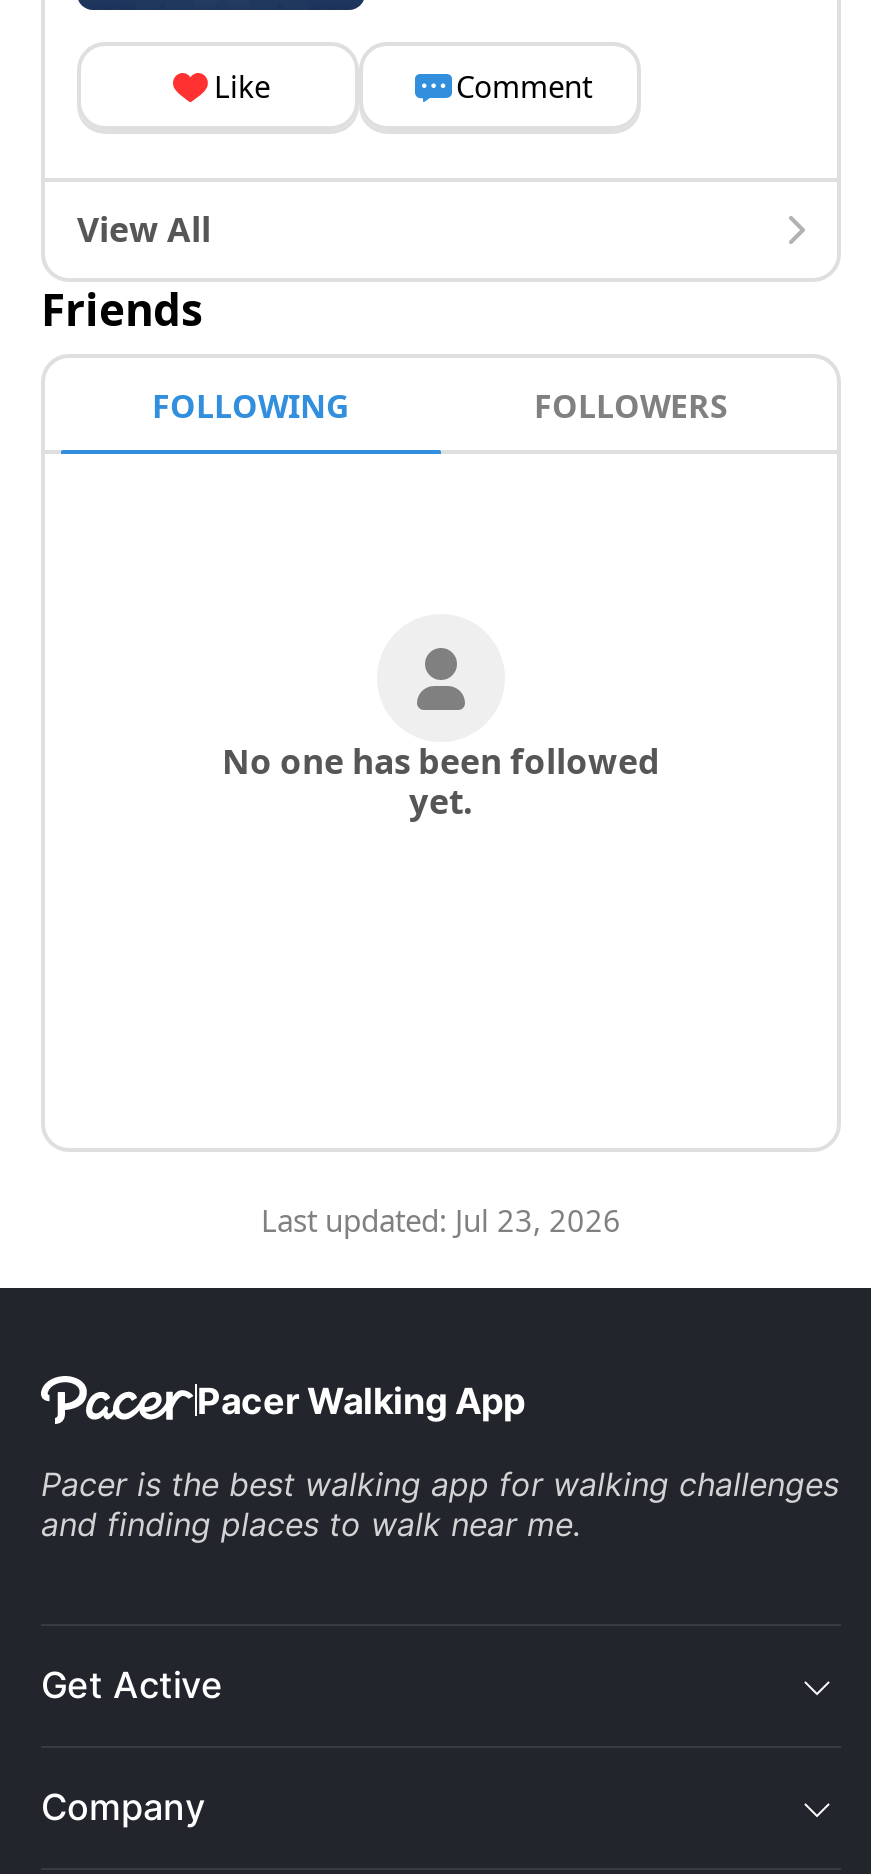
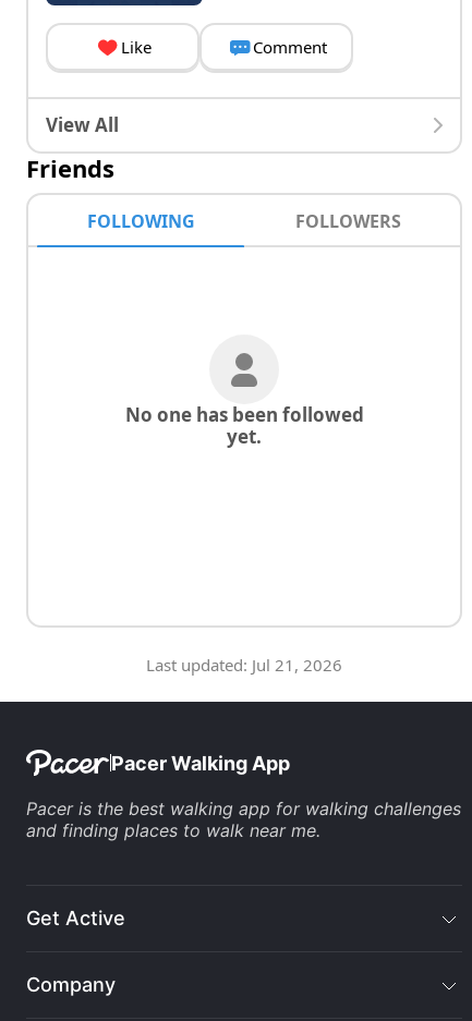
- Last updated: Jul 23, 2026
+ Last updated: Jul 21, 2026
